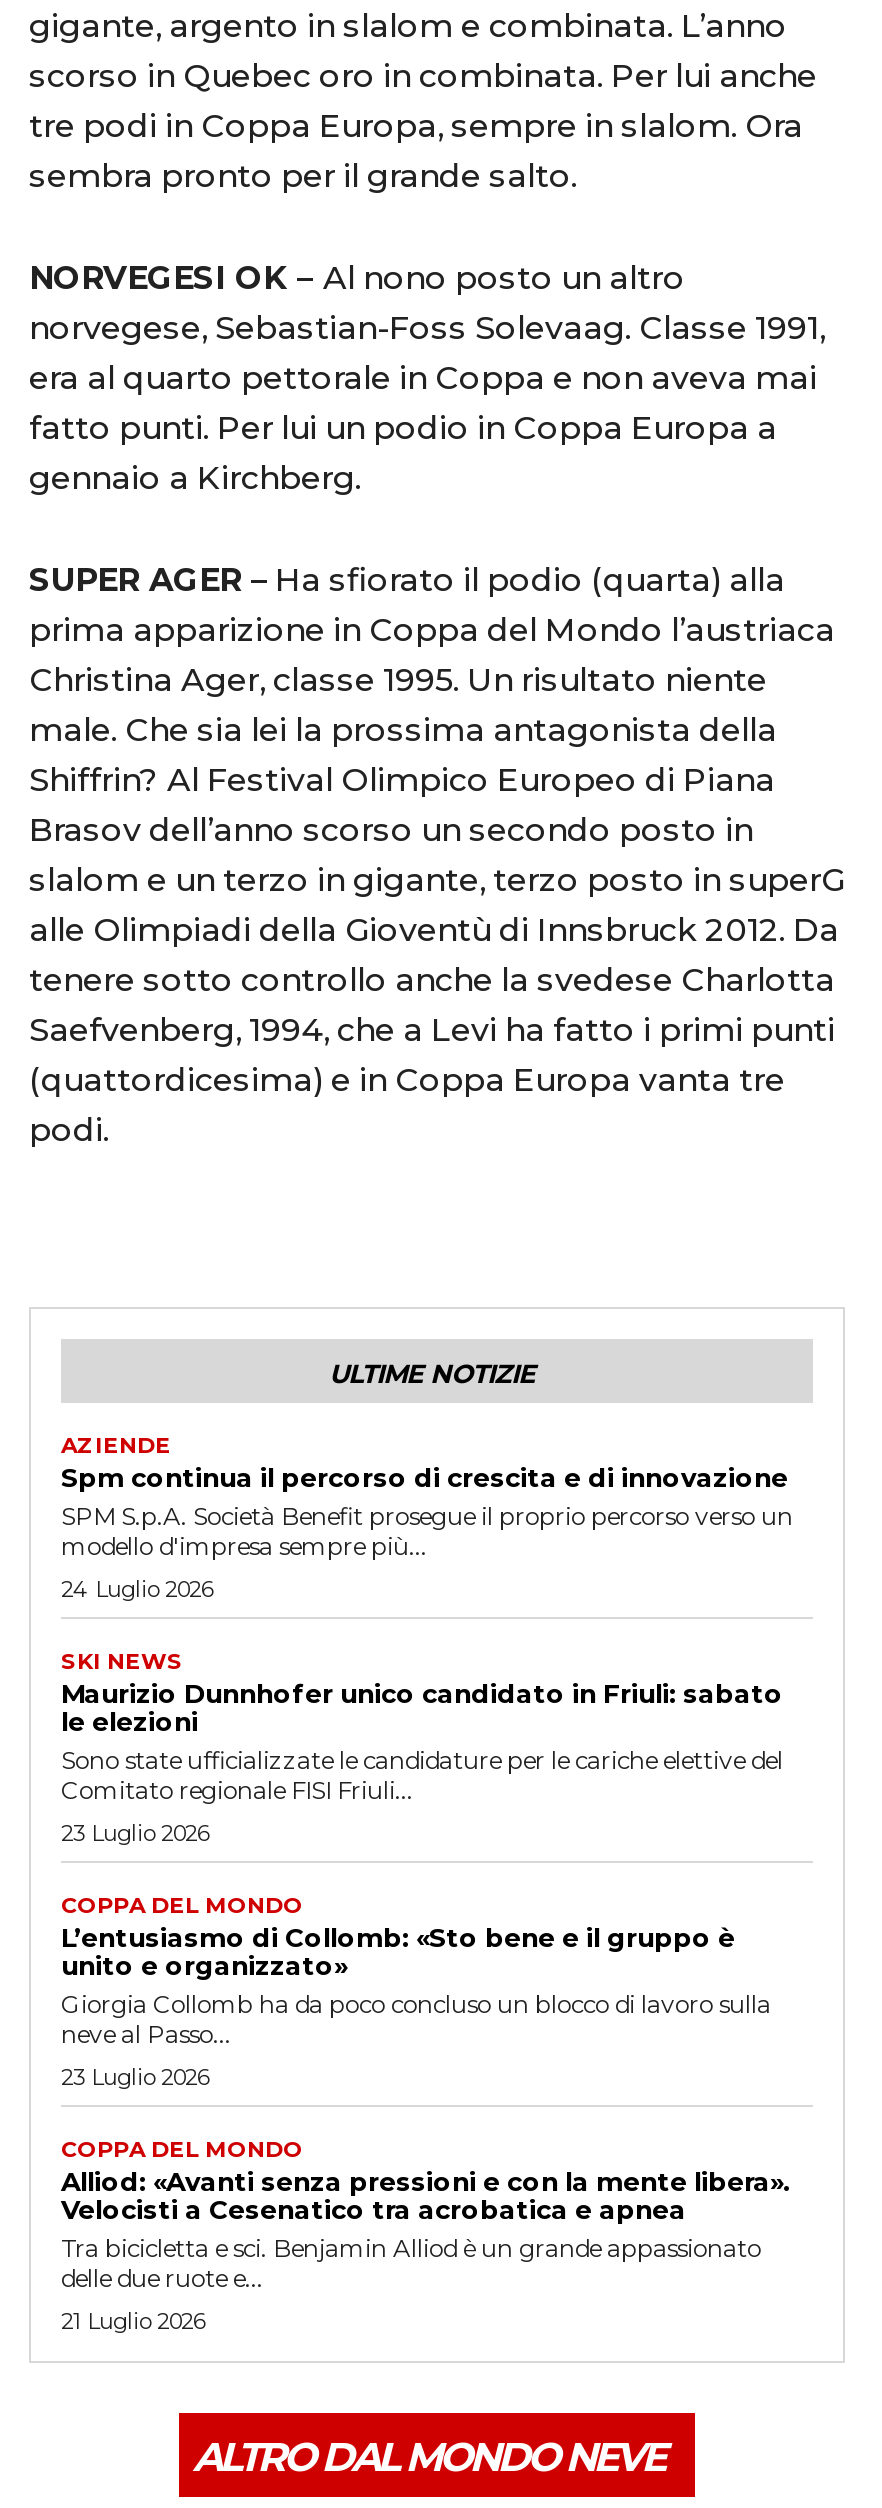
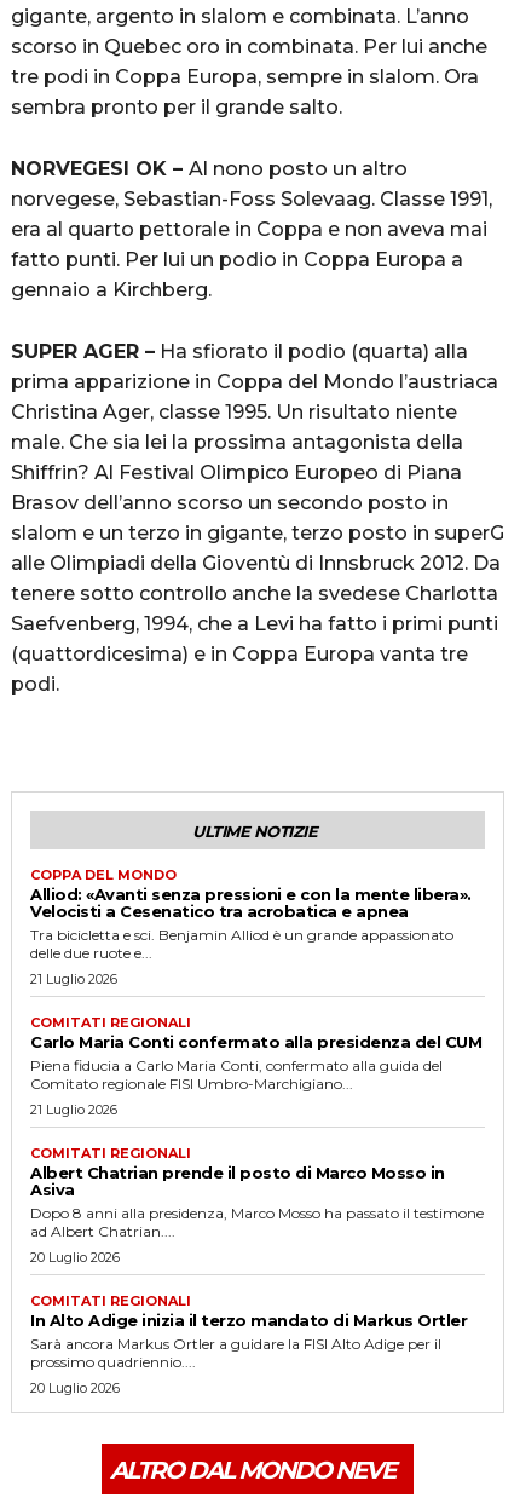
- AZIENDE
- Spm continua il percorso di crescita e di innovazione
- SPM S.p.A. Società Benefit prosegue il proprio percorso verso un
- modello d'impresa sempre più...
- 24 Luglio 2026
- SKI NEWS
- Maurizio Dunnhofer unico candidato in Friuli: sabato
- le elezioni
- Sono state ufficializzate le candidature per le cariche elettive del
- Comitato regionale FISI Friuli...
- 23 Luglio 2026
- COPPA DEL MONDO
- L’entusiasmo di Collomb: «Sto bene e il gruppo è
- unito e organizzato»
- Giorgia Collomb ha da poco concluso un blocco di lavoro sulla
- neve al Passo...
- 23 Luglio 2026

moved up: COPPA DEL MONDO | Alliod: «Avanti senza pressioni e con la mente libera». | Velocisti a Cesenatico tra acrobatica e apnea | Tra bicicletta e sci. Benjamin Alliod è un grande appassionato | delle due ruote e... | 21 Luglio 2026

+ COMITATI REGIONALI
+ Carlo Maria Conti confermato alla presidenza del CUM
+ Piena fiducia a Carlo Maria Conti, confermato alla guida del
+ Comitato regionale FISI Umbro-Marchigiano...
+ 21 Luglio 2026
+ COMITATI REGIONALI
+ Albert Chatrian prende il posto di Marco Mosso in
+ Asiva
+ Dopo 8 anni alla presidenza, Marco Mosso ha passato il testimone
+ ad Albert Chatrian....
+ 20 Luglio 2026
+ COMITATI REGIONALI
+ In Alto Adige inizia il terzo mandato di Markus Ortler
+ Sarà ancora Markus Ortler a guidare la FISI Alto Adige per il
+ prossimo quadriennio....
+ 20 Luglio 2026
